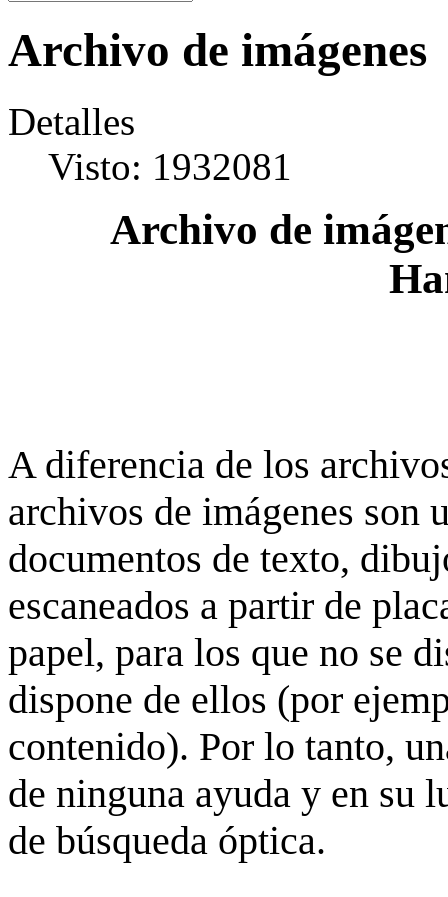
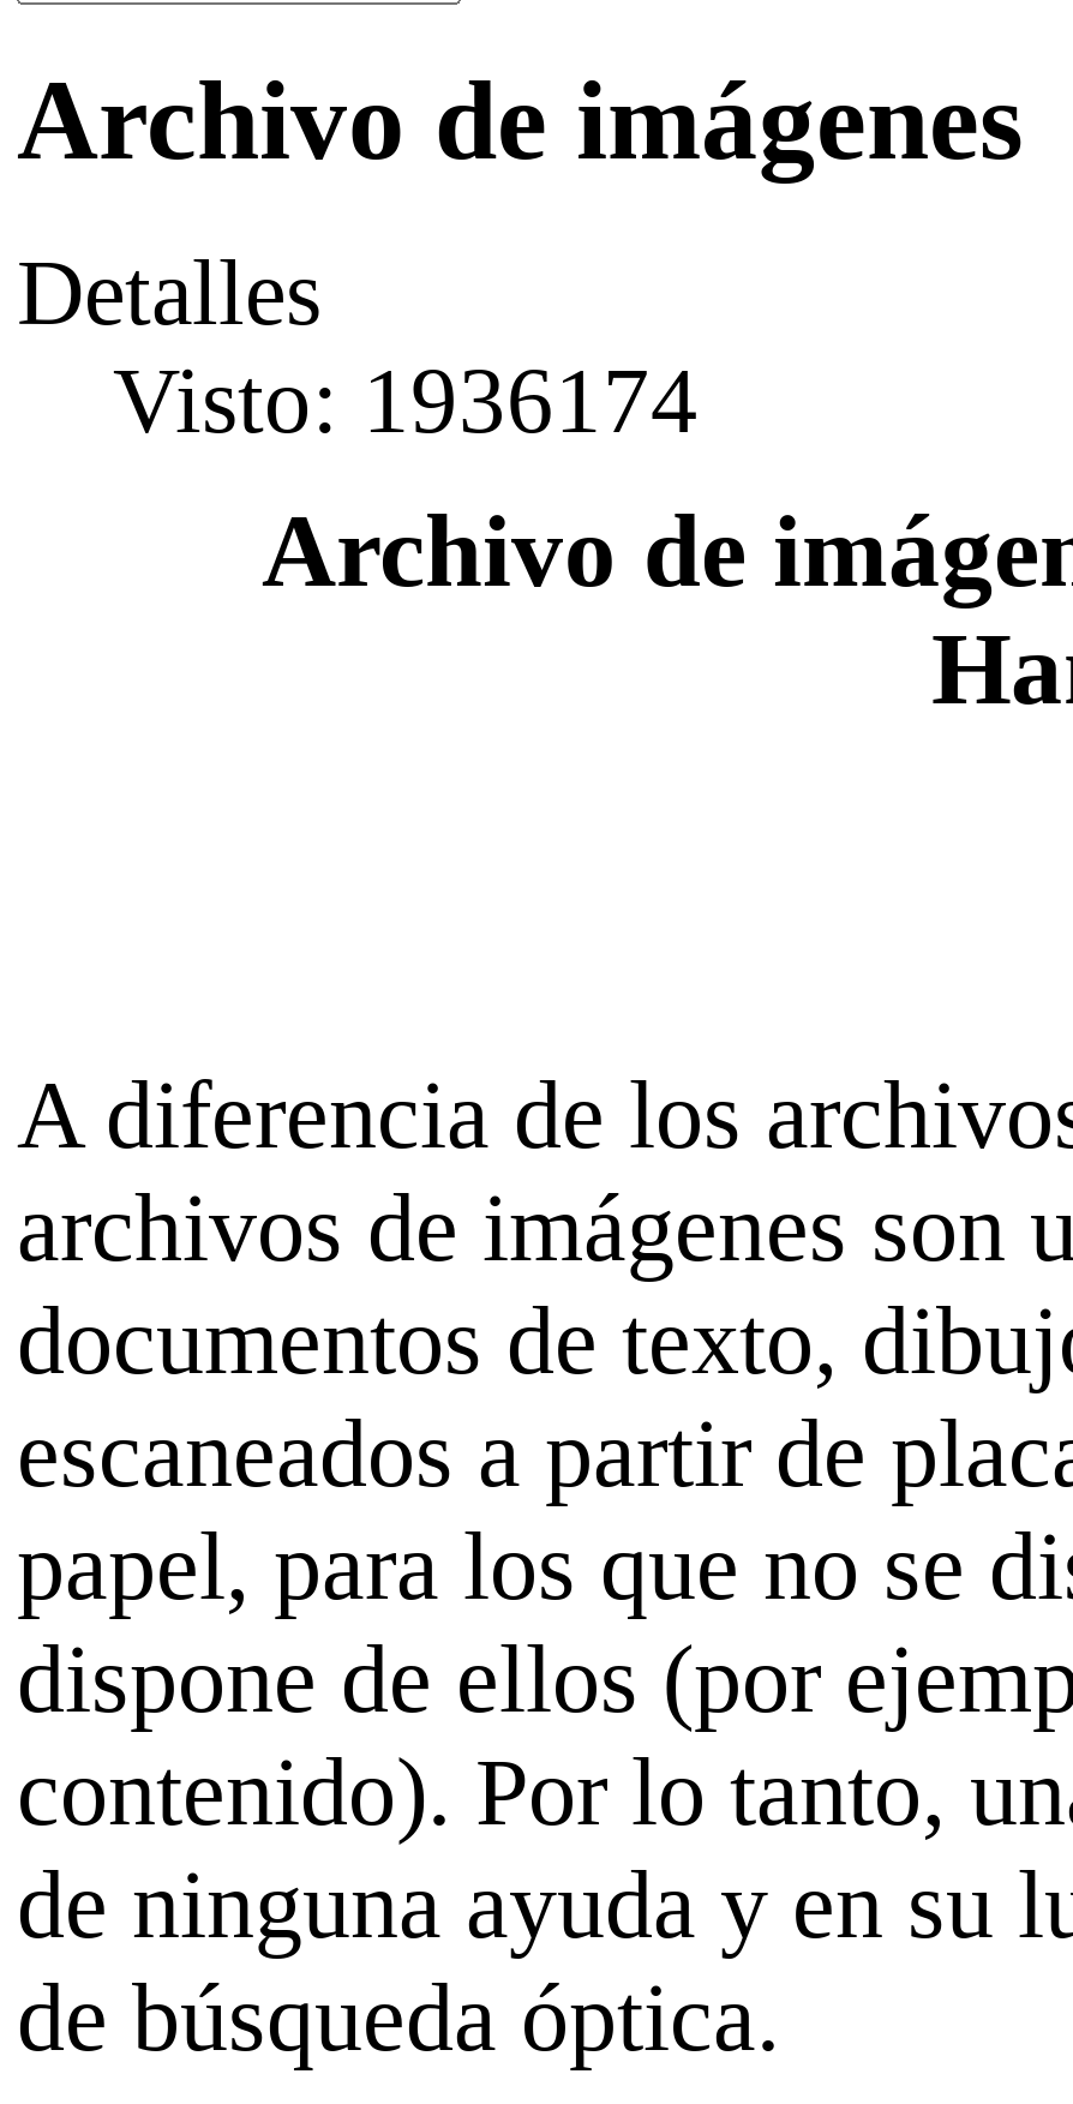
- Visto: 1932081
+ Visto: 1936174
